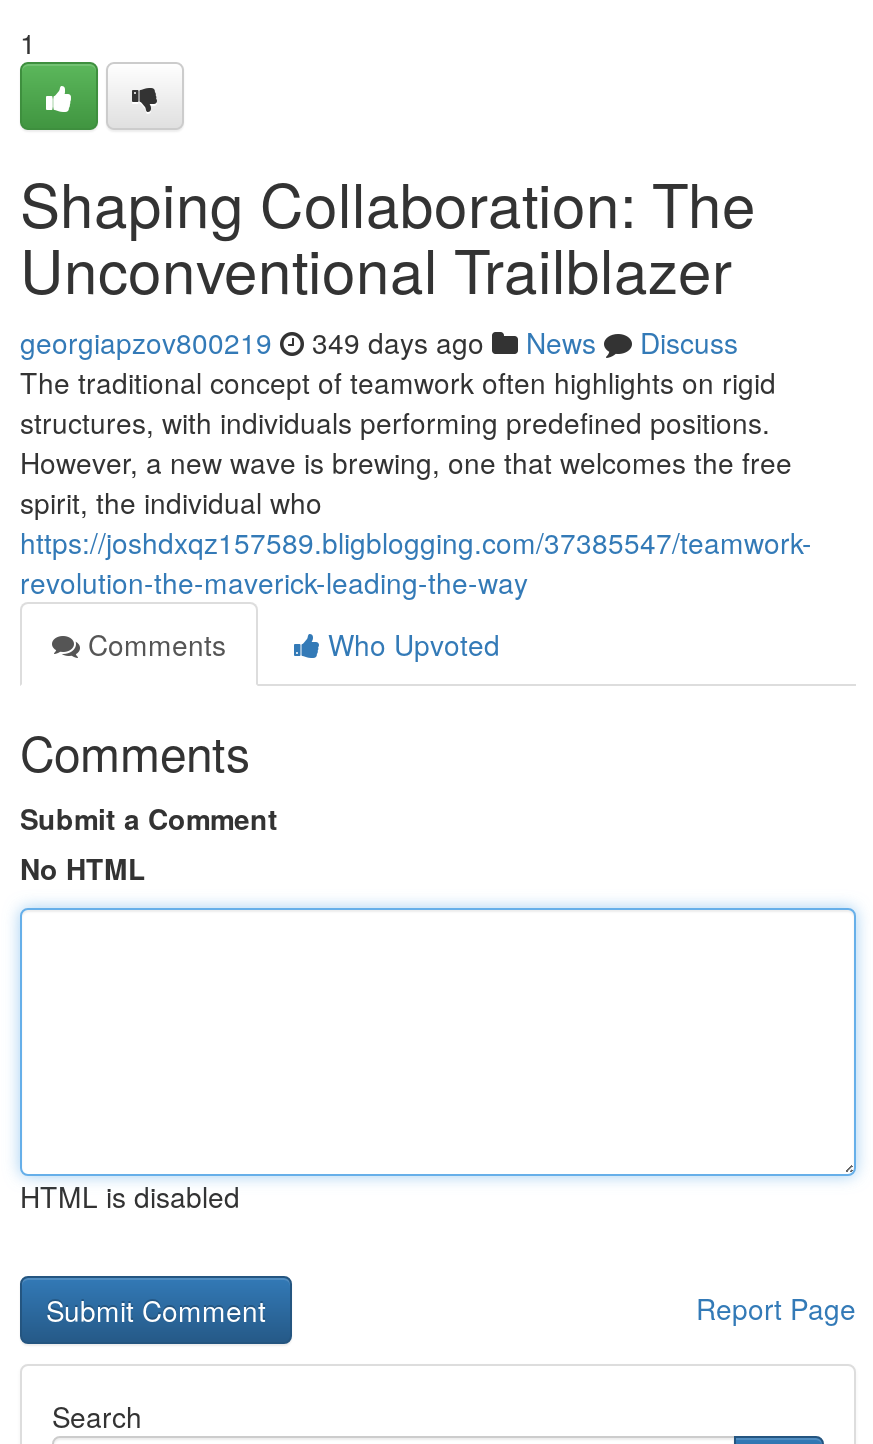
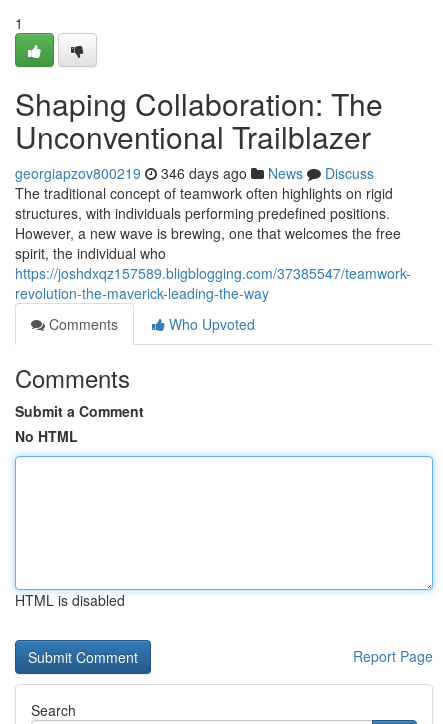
- georgiapzov800219 349 days ago News Discuss
+ georgiapzov800219 346 days ago News Discuss
